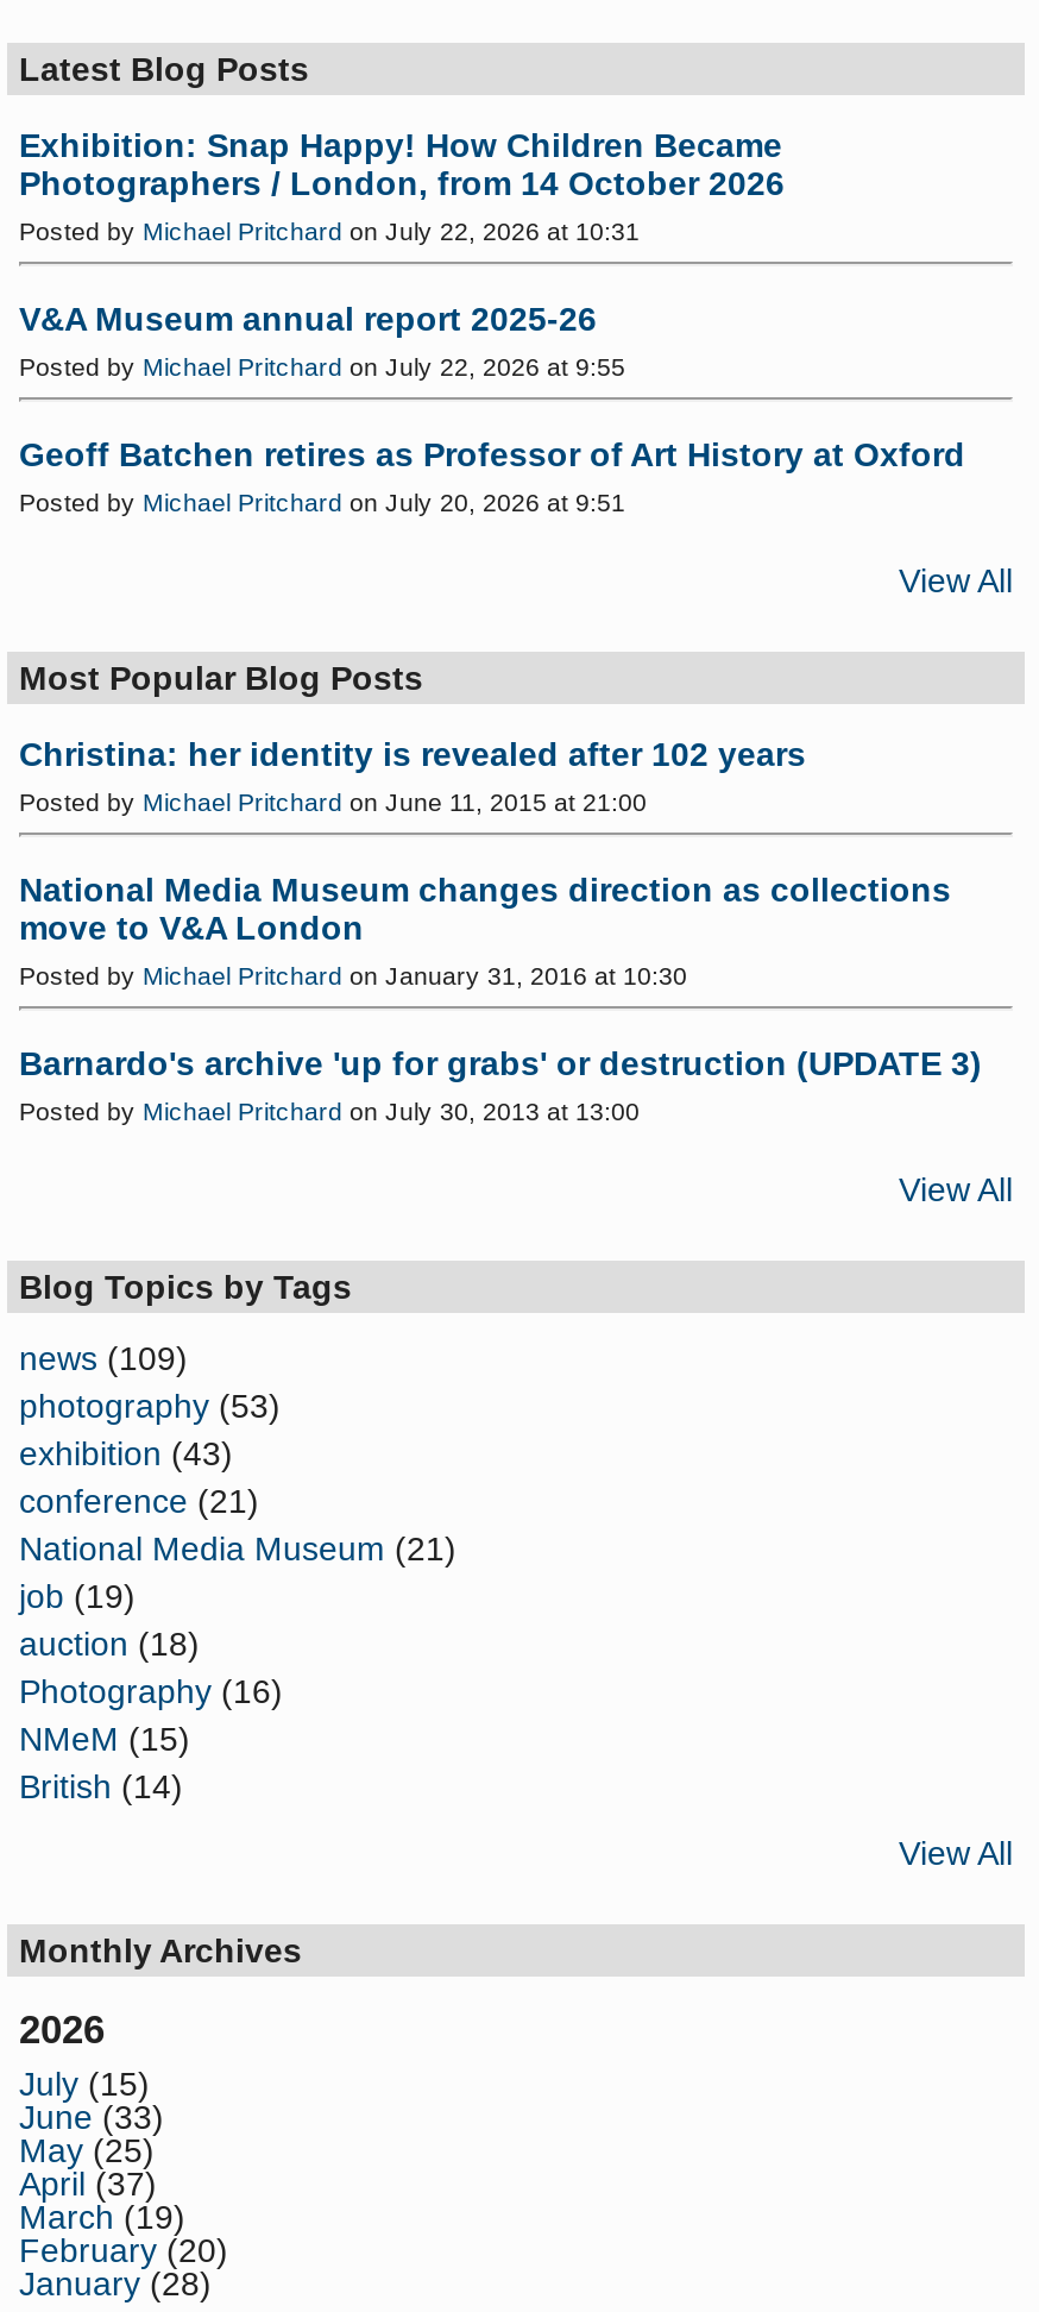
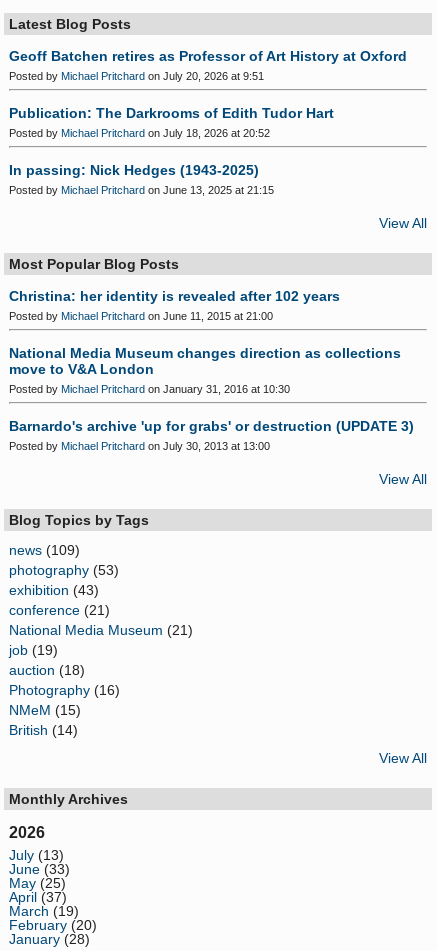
- Exhibition: Snap Happy! How Children Became
- Photographers / London, from 14 October 2026
- Posted by Michael Pritchard on July 22, 2026 at 10:31
- V&A Museum annual report 2025-26
- Posted by Michael Pritchard on July 22, 2026 at 9:55

moved up: Geoff Batchen retires as Professor of Art History at Oxford | Posted by Michael Pritchard on July 20, 2026 at 9:51

+ Publication: The Darkrooms of Edith Tudor Hart
+ Posted by Michael Pritchard on July 18, 2026 at 20:52
+ In passing: Nick Hedges (1943-2025)
+ Posted by Michael Pritchard on June 13, 2025 at 21:15

- July (15)
+ July (13)
